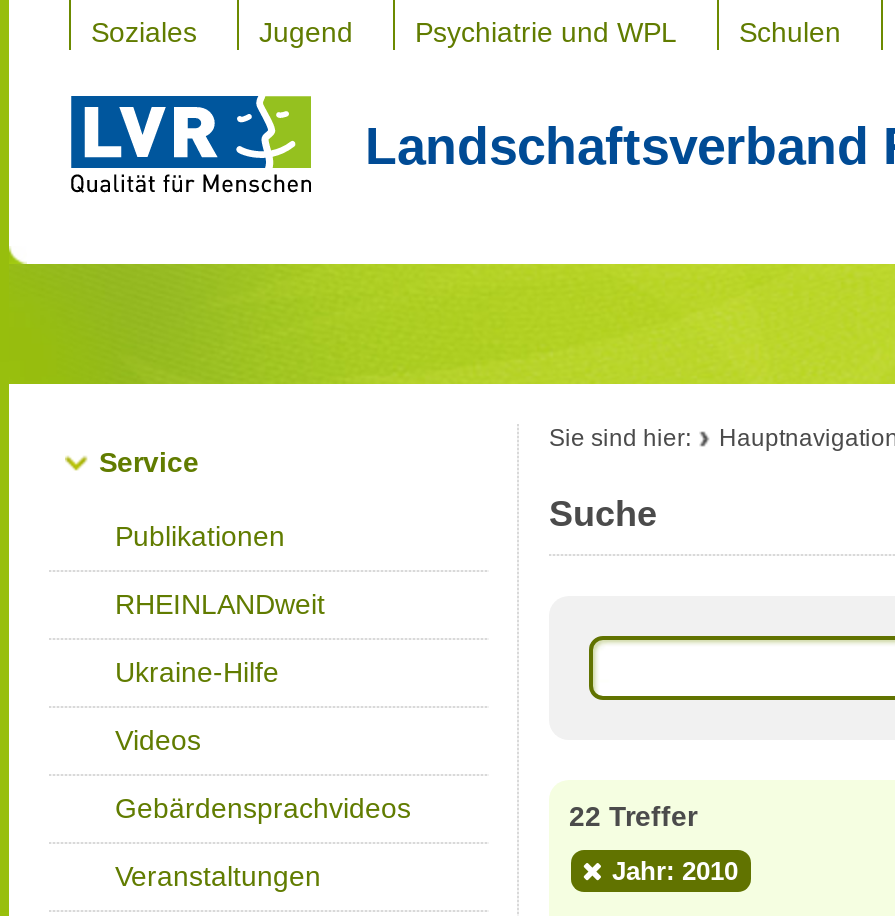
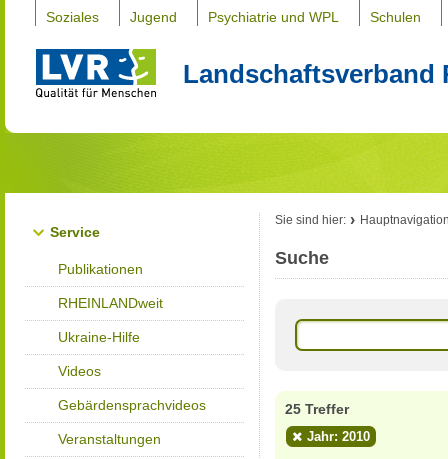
- 22 Treffer
+ 25 Treffer
